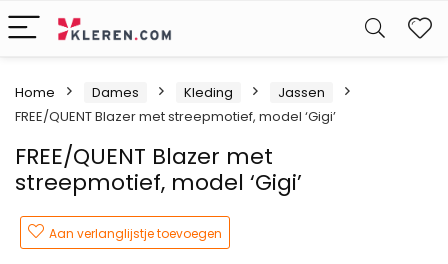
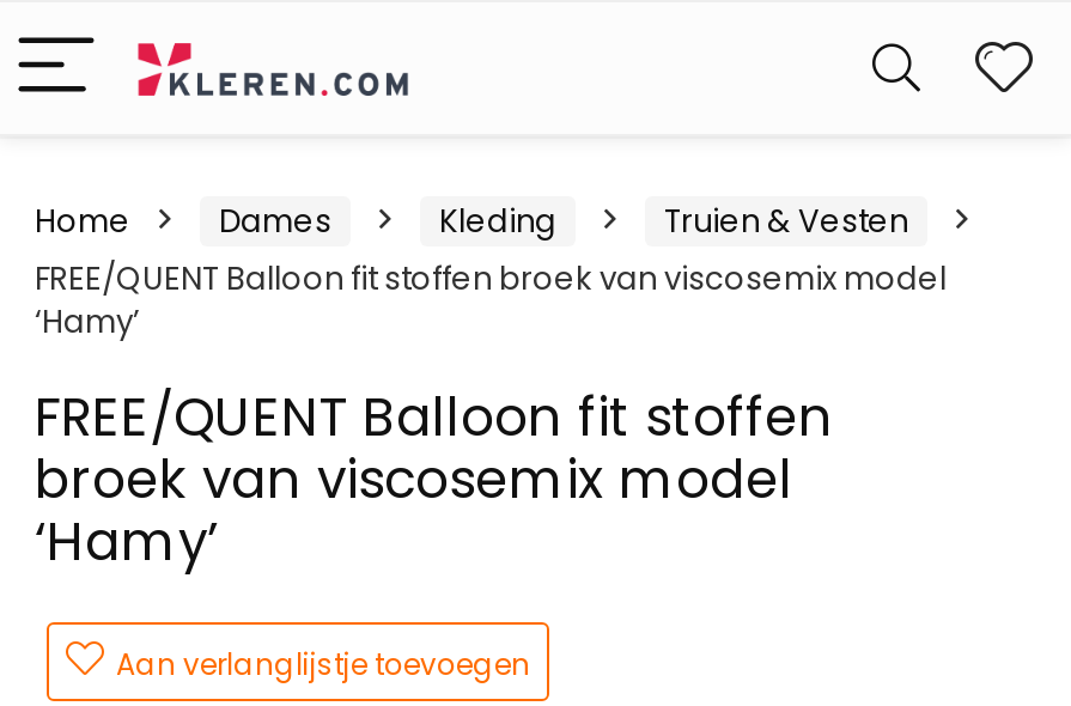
- Jassen
- FREE/QUENT Blazer met streepmotief, model ‘Gigi’
+ Truien & Vesten
+ FREE/QUENT Balloon fit stoffen broek van viscosemix model
+ ‘Hamy’

- FREE/QUENT Blazer met
- streepmotief, model ‘Gigi’
+ FREE/QUENT Balloon fit stoffen
+ broek van viscosemix model
+ ‘Hamy’
